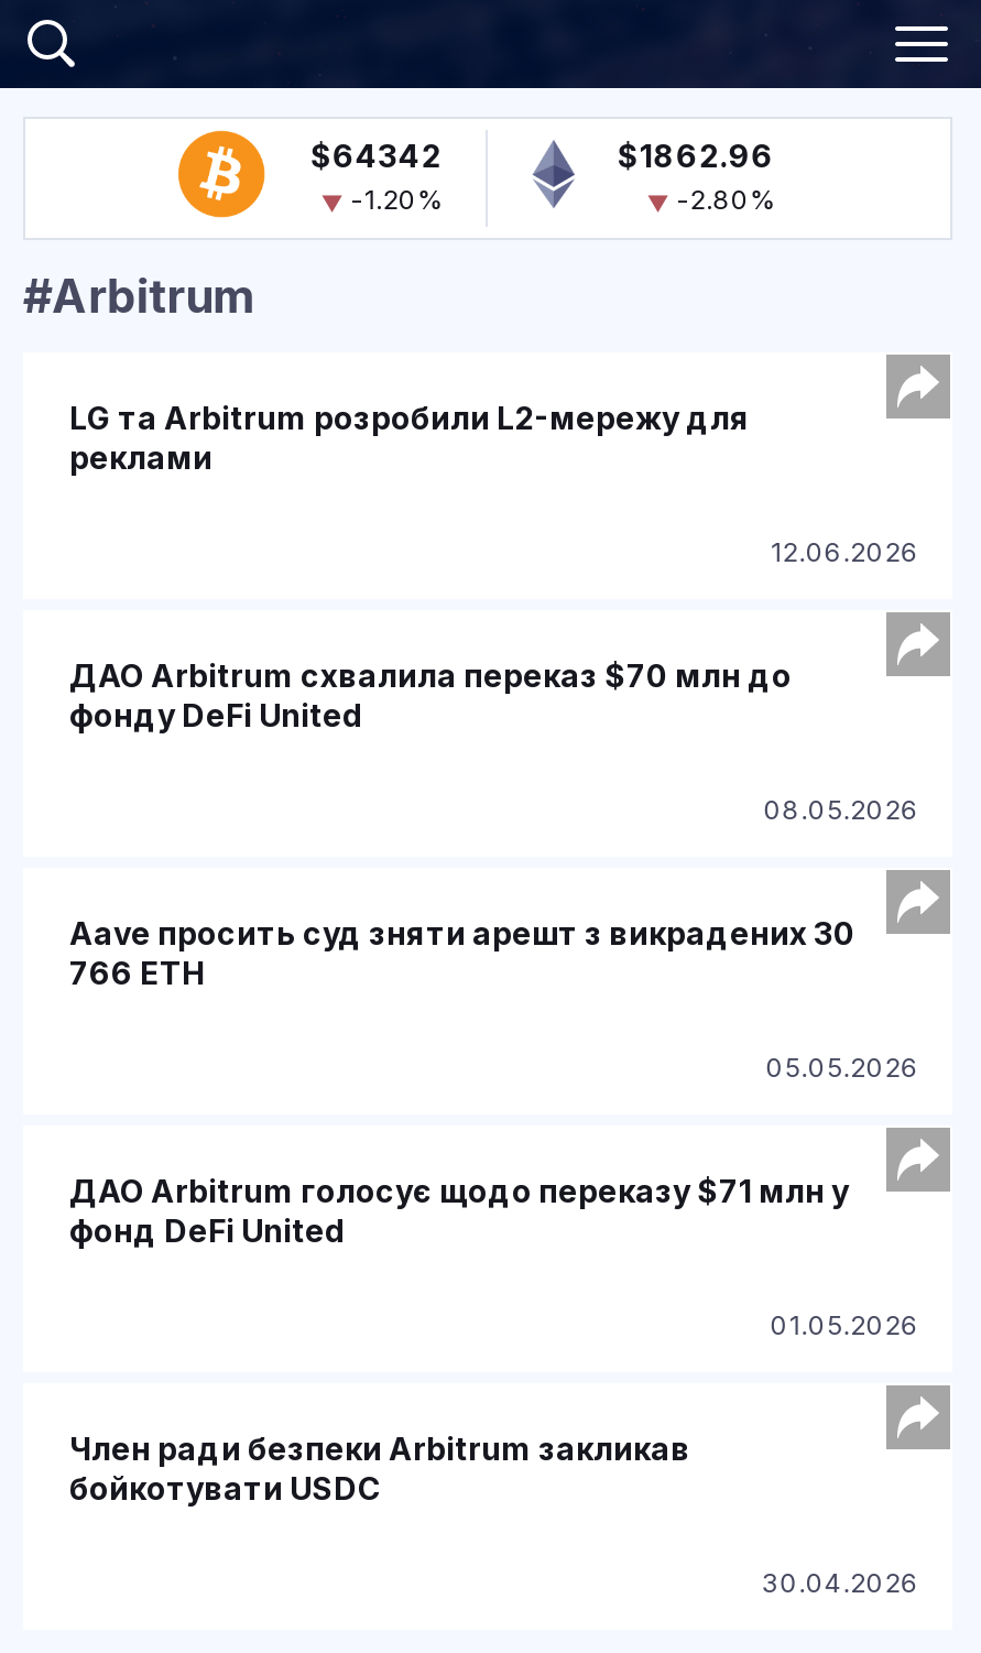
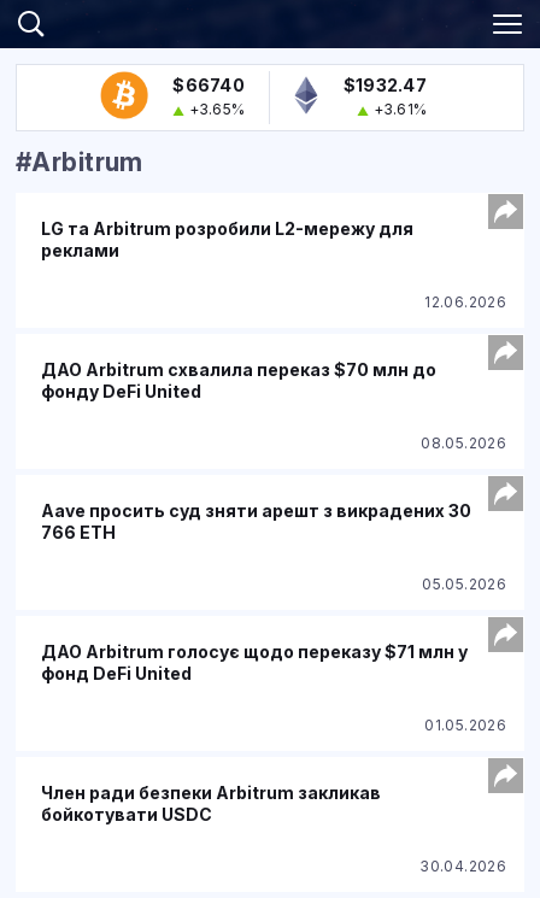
- $64342
+ $66740

- $1862.96
+ $1932.47

- -1.20%
+ +3.65%

- -2.80%
+ +3.61%
